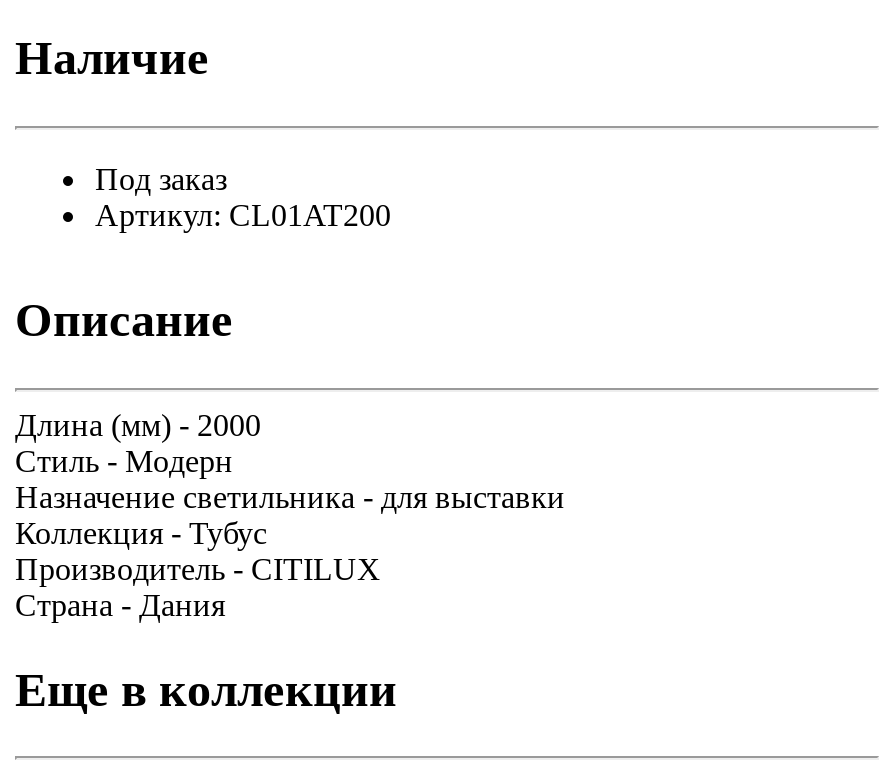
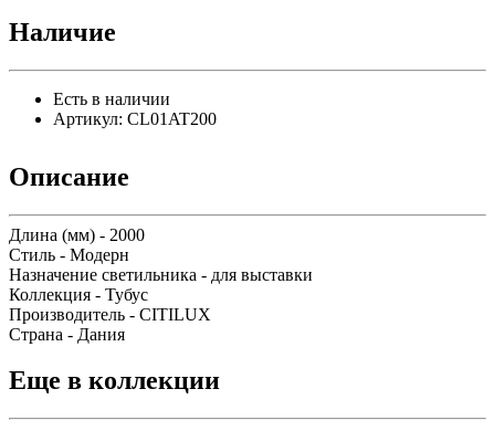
- Под заказ
+ Есть в наличии
